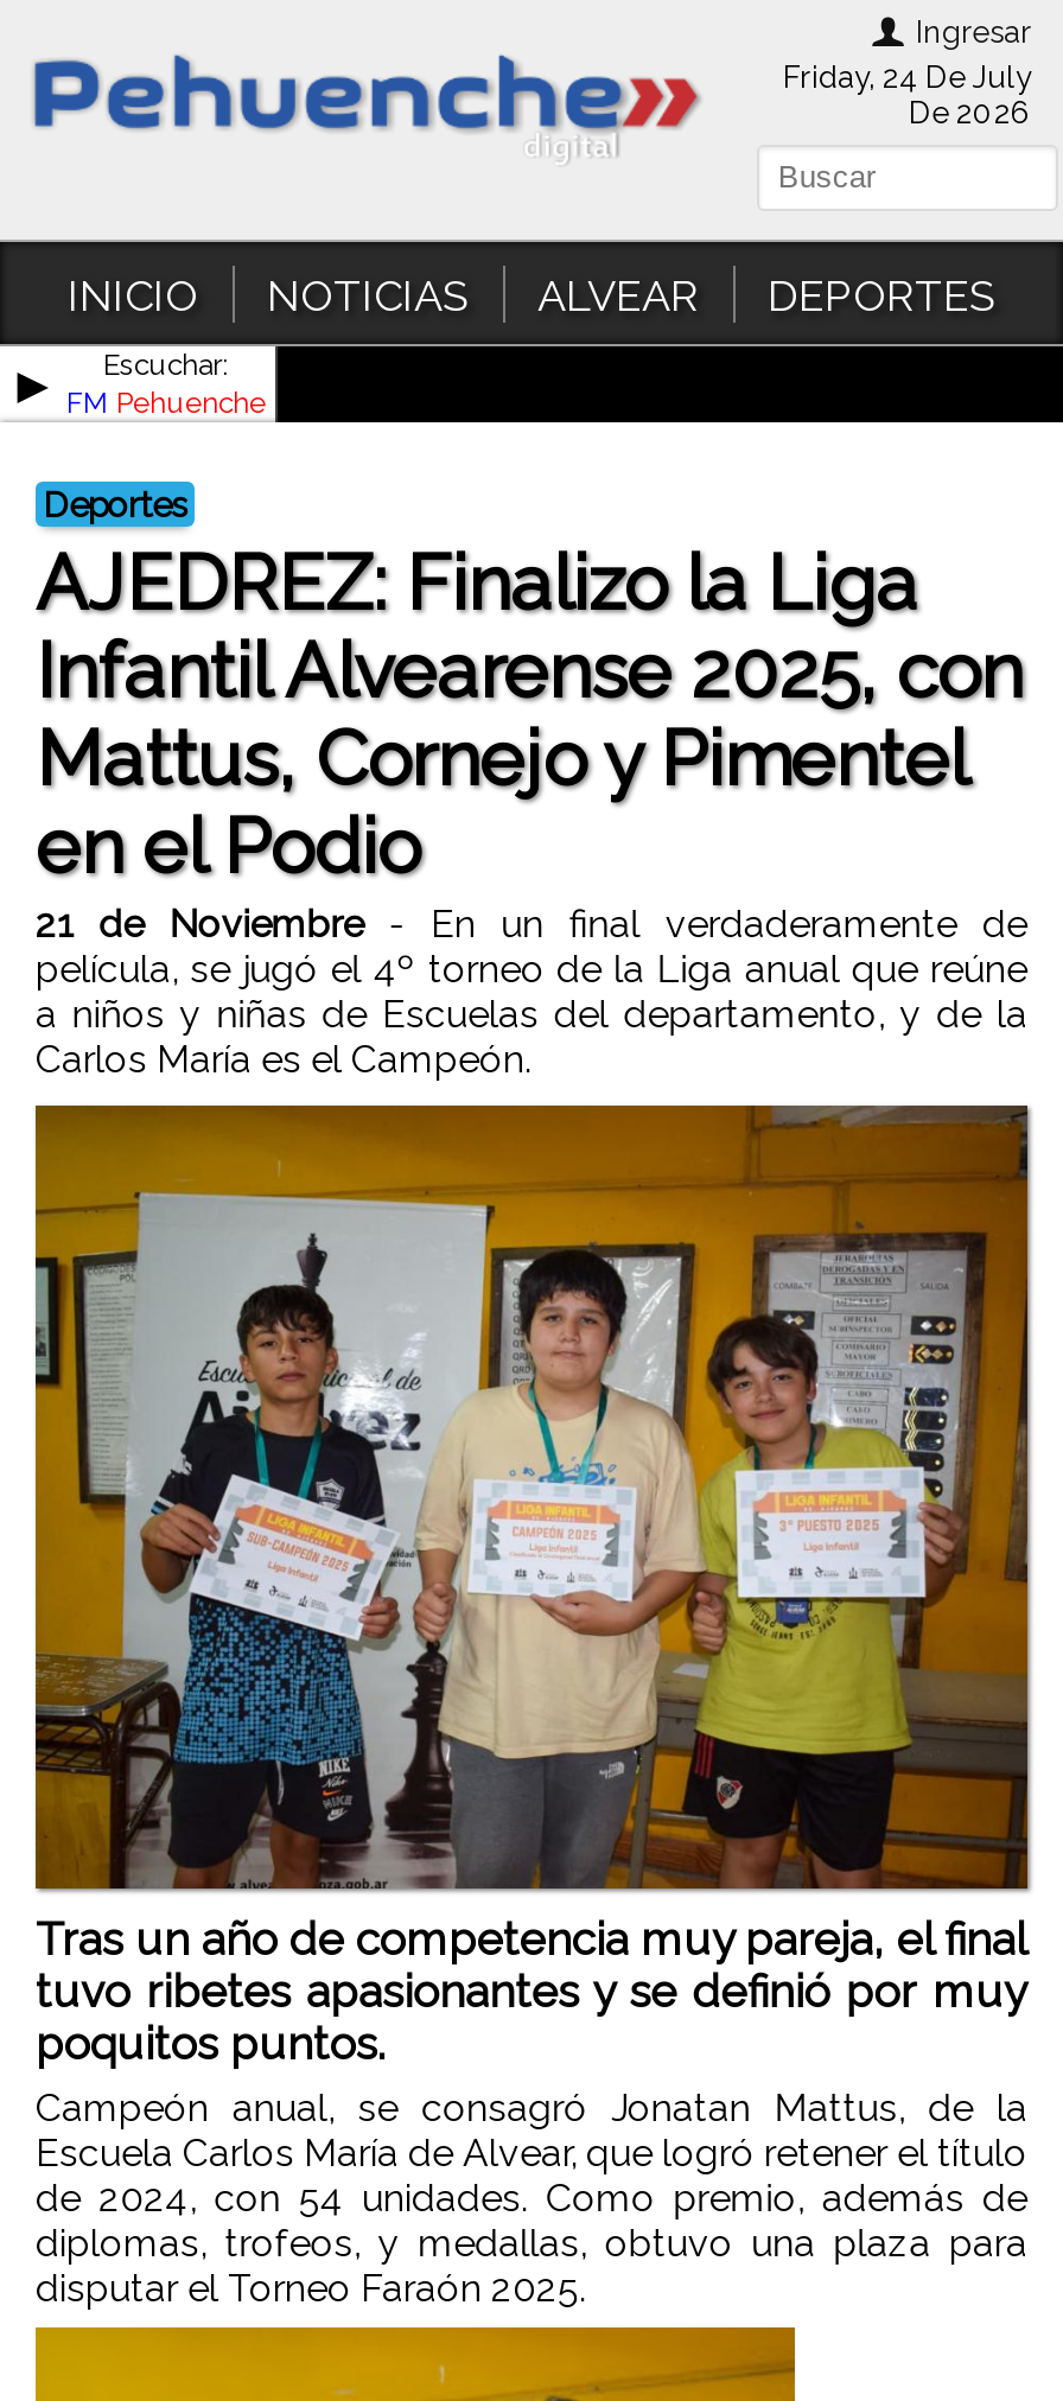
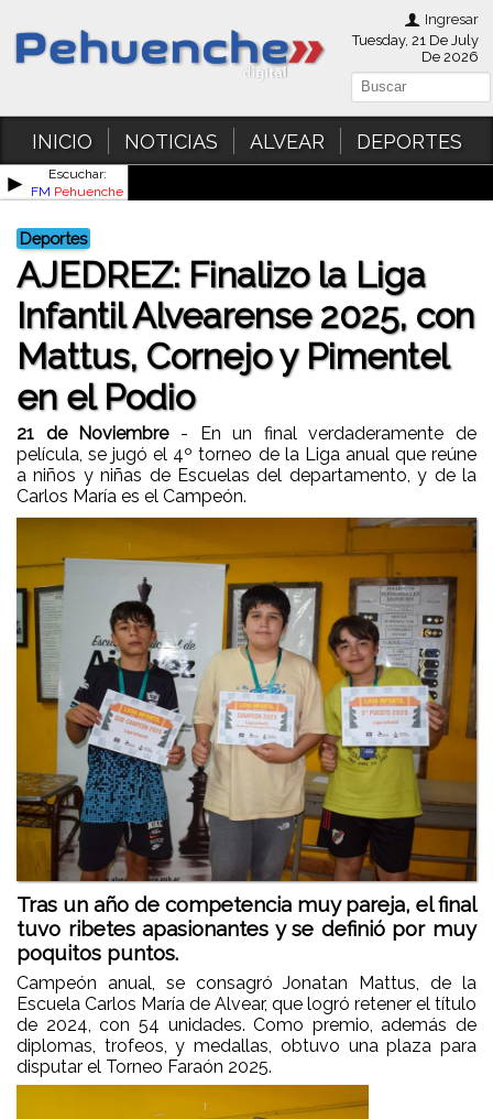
- Friday, 24 De July
+ Tuesday, 21 De July
